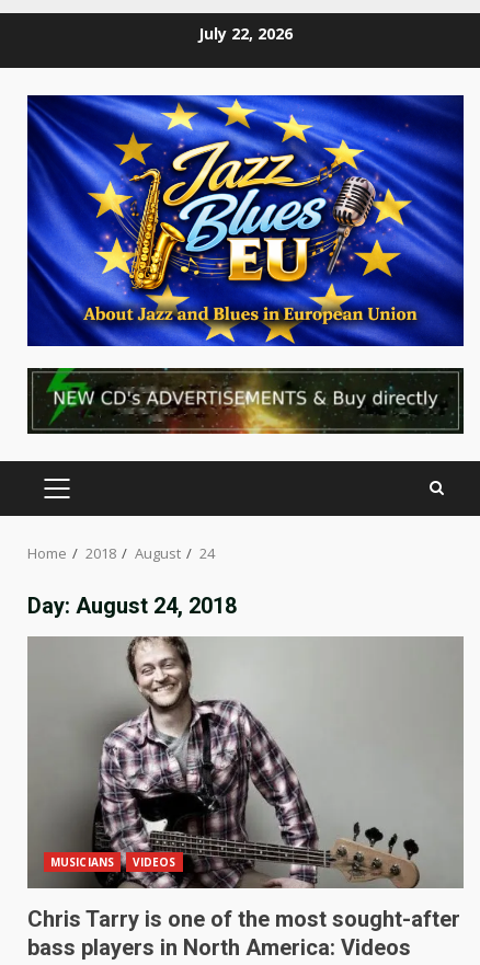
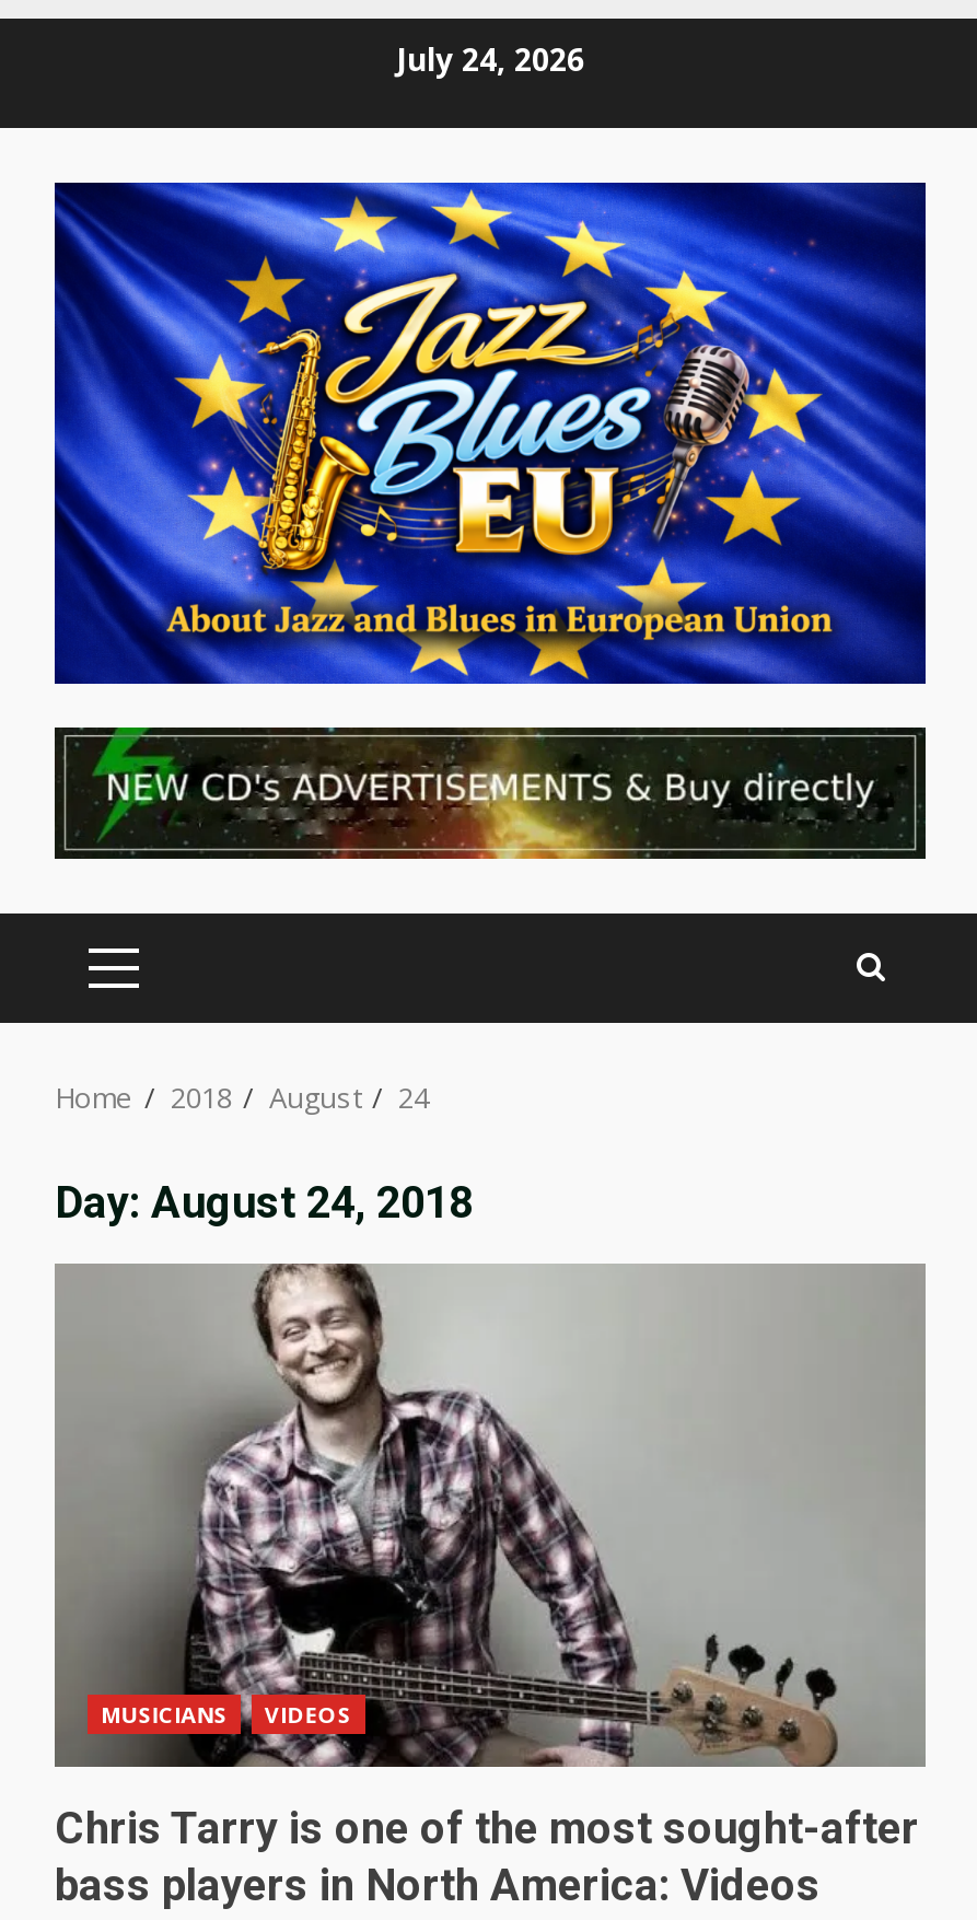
- July 22, 2026
+ July 24, 2026
